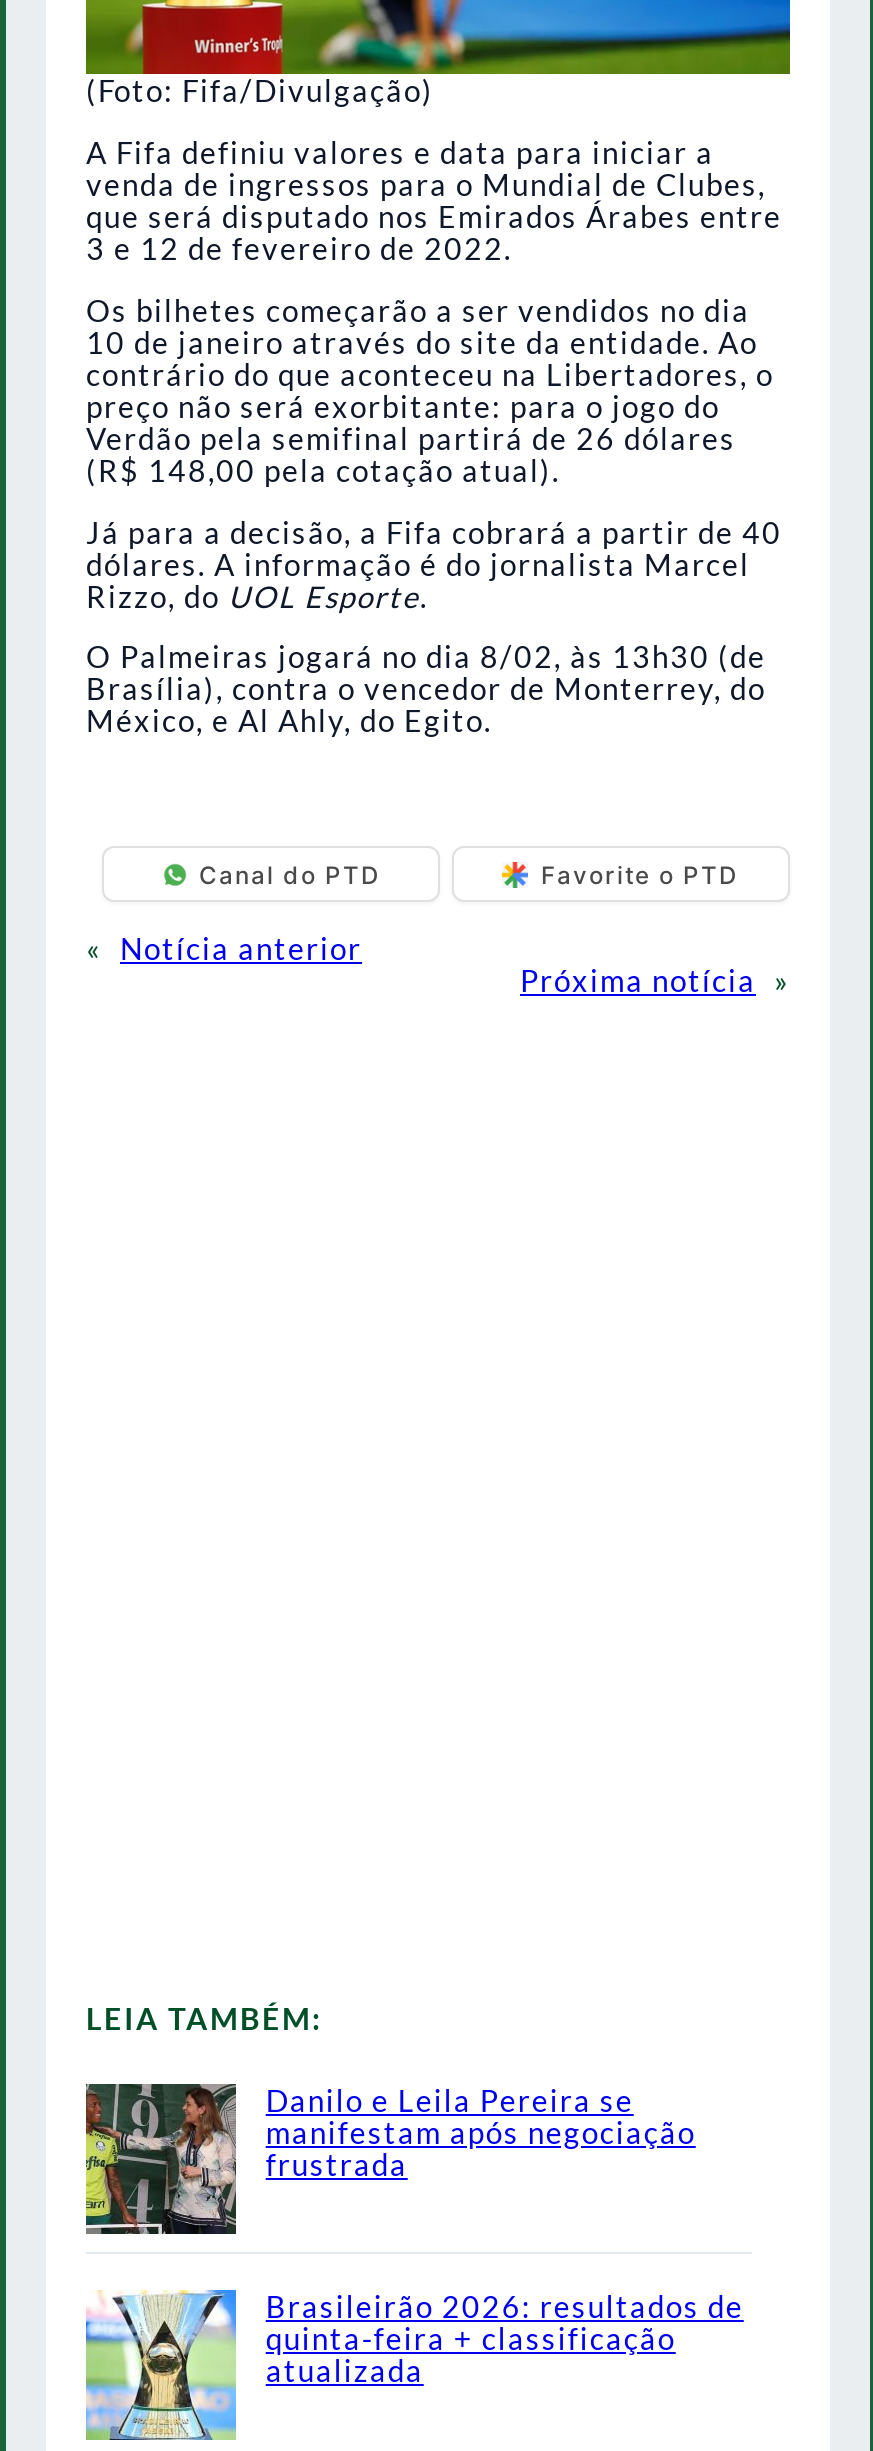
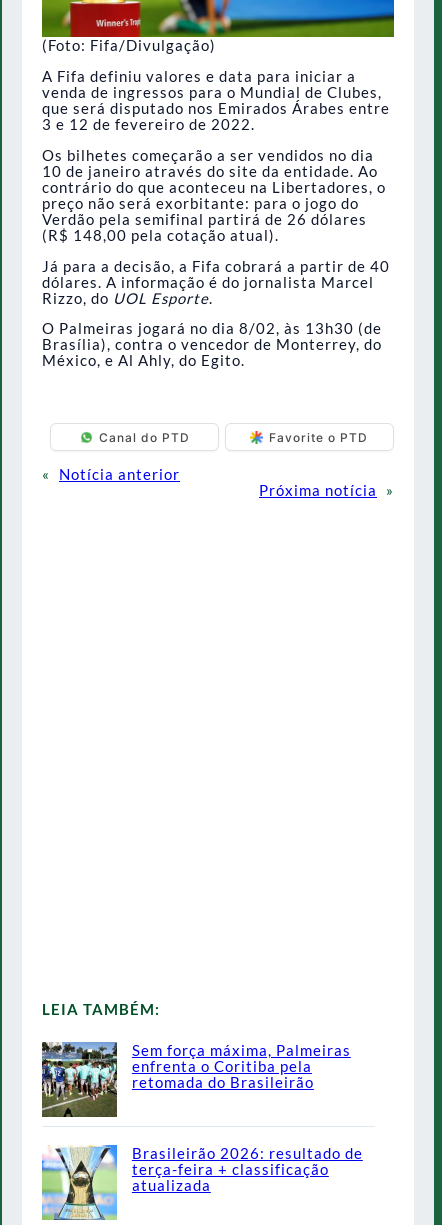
- [image]
- Danilo e Leila Pereira se
- manifestam após negociação
- frustrada
+ [image]
+ Sem força máxima, Palmeiras
+ enfrenta o Coritiba pela
+ retomada do Brasileirão

- Brasileirão 2026: resultados de
- quinta-feira + classificação
+ Brasileirão 2026: resultado de
+ terça-feira + classificação
